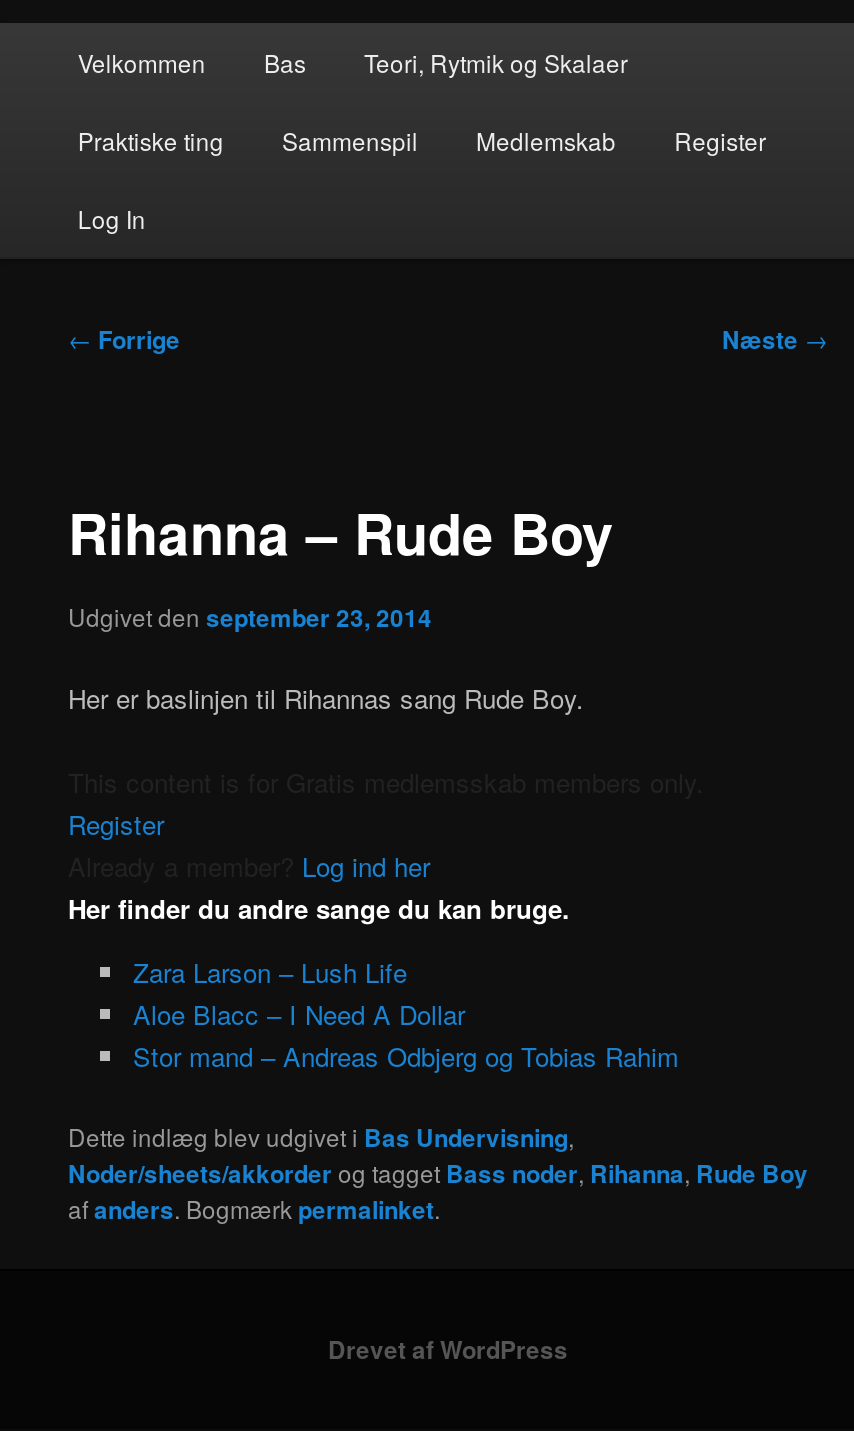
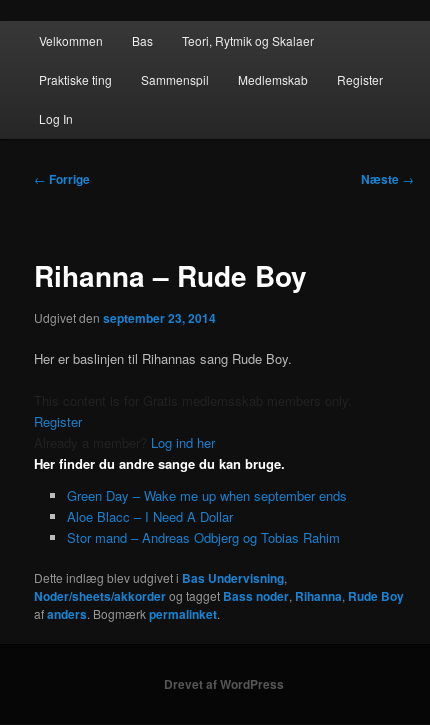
- Zara Larson – Lush Life
+ Green Day – Wake me up when september ends
